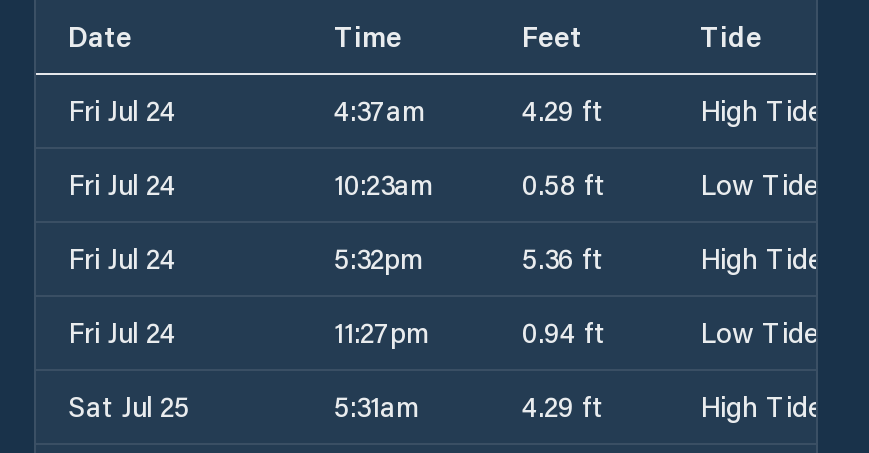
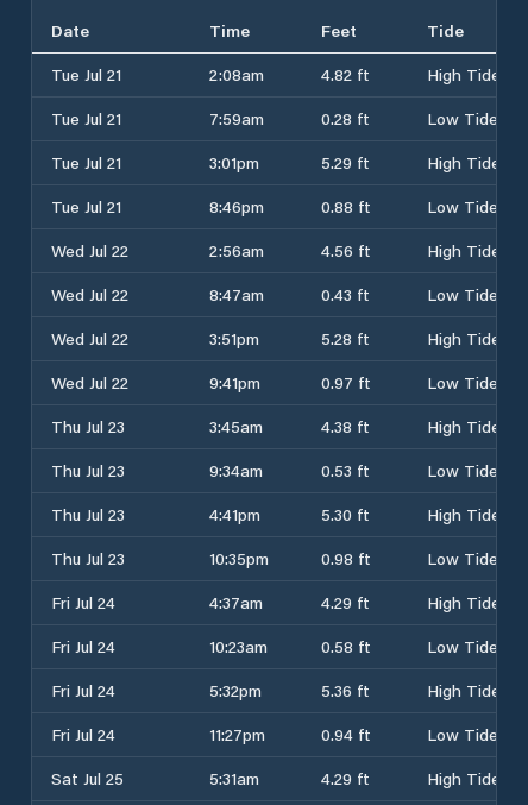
+ Tue Jul 21
+ 2:08am
+ 4.82 ft
+ High Tide
+ Tue Jul 21
+ 7:59am
+ 0.28 ft
+ Low Tide
+ Tue Jul 21
+ 3:01pm
+ 5.29 ft
+ High Tide
+ Tue Jul 21
+ 8:46pm
+ 0.88 ft
+ Low Tide
+ Wed Jul 22
+ 2:56am
+ 4.56 ft
+ High Tide
+ Wed Jul 22
+ 8:47am
+ 0.43 ft
+ Low Tide
+ Wed Jul 22
+ 3:51pm
+ 5.28 ft
+ High Tide
+ Wed Jul 22
+ 9:41pm
+ 0.97 ft
+ Low Tide
+ Thu Jul 23
+ 3:45am
+ 4.38 ft
+ High Tide
+ Thu Jul 23
+ 9:34am
+ 0.53 ft
+ Low Tide
+ Thu Jul 23
+ 4:41pm
+ 5.30 ft
+ High Tide
+ Thu Jul 23
+ 10:35pm
+ 0.98 ft
+ Low Tide
